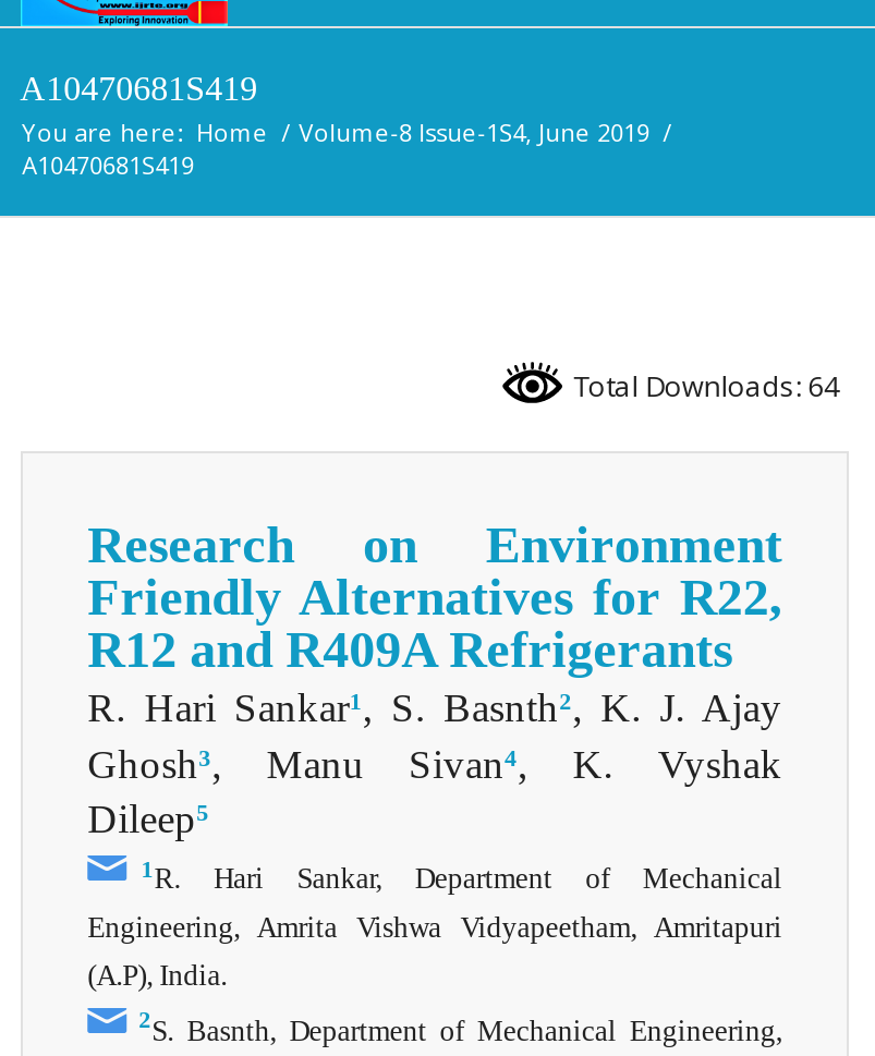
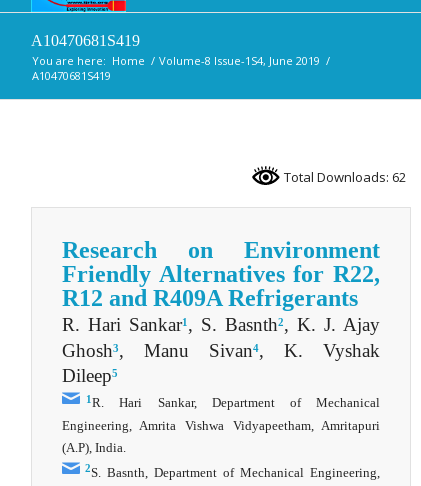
- Total Downloads: 64
+ Total Downloads: 62
